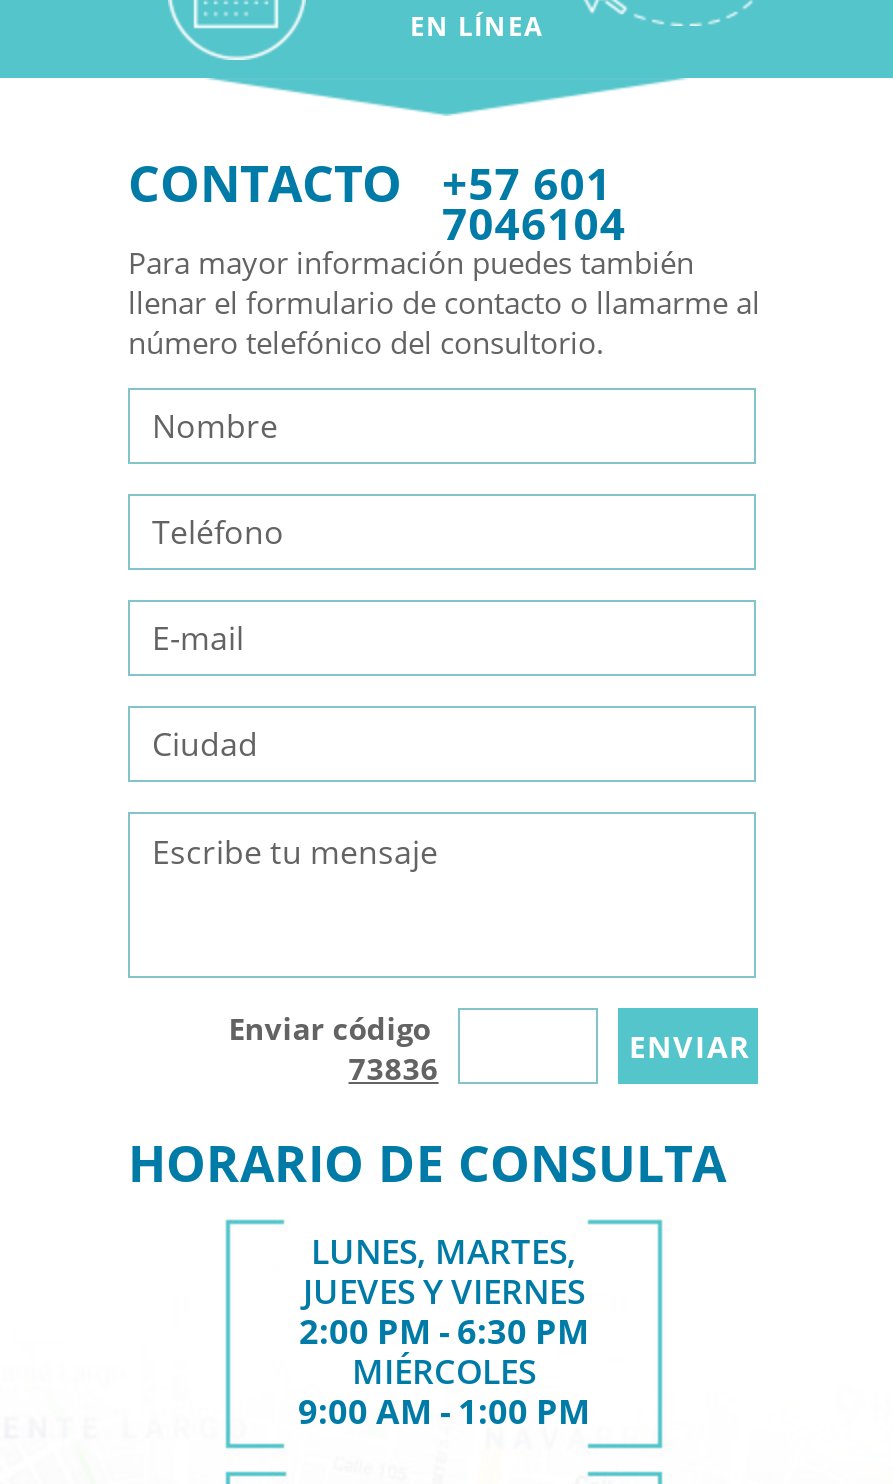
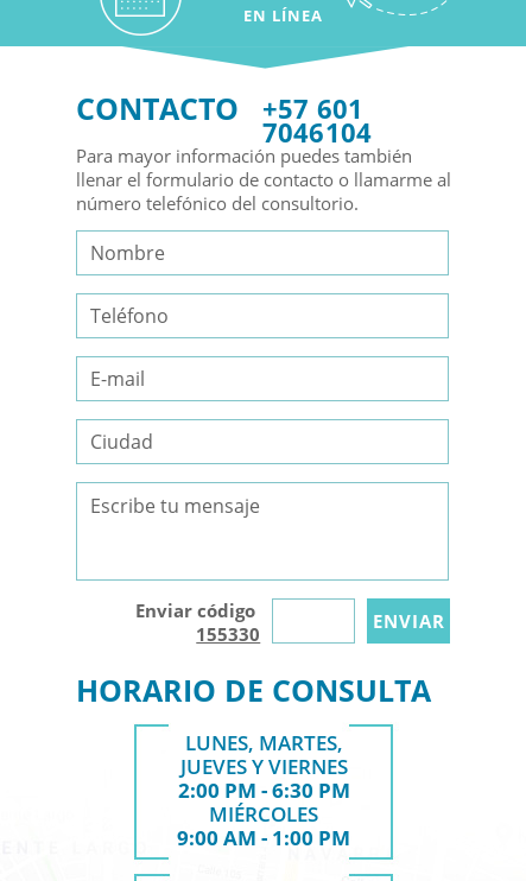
- 73836
+ 155330
